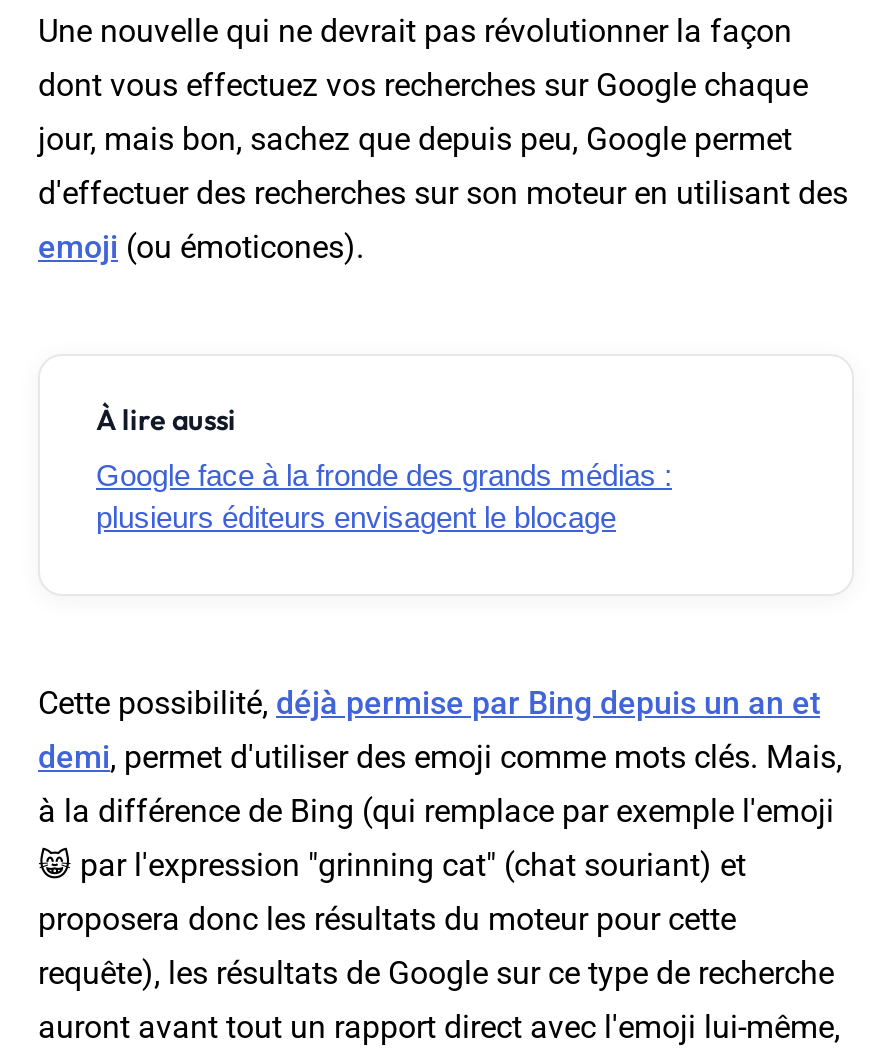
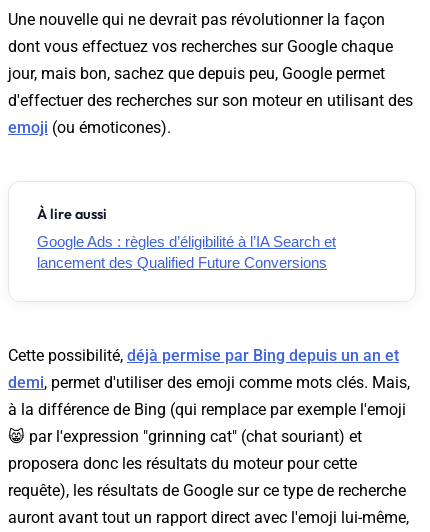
- Google face à la fronde des grands médias :
- plusieurs éditeurs envisagent le blocage
+ Google Ads : règles d’éligibilité à l’IA Search et
+ lancement des Qualified Future Conversions
